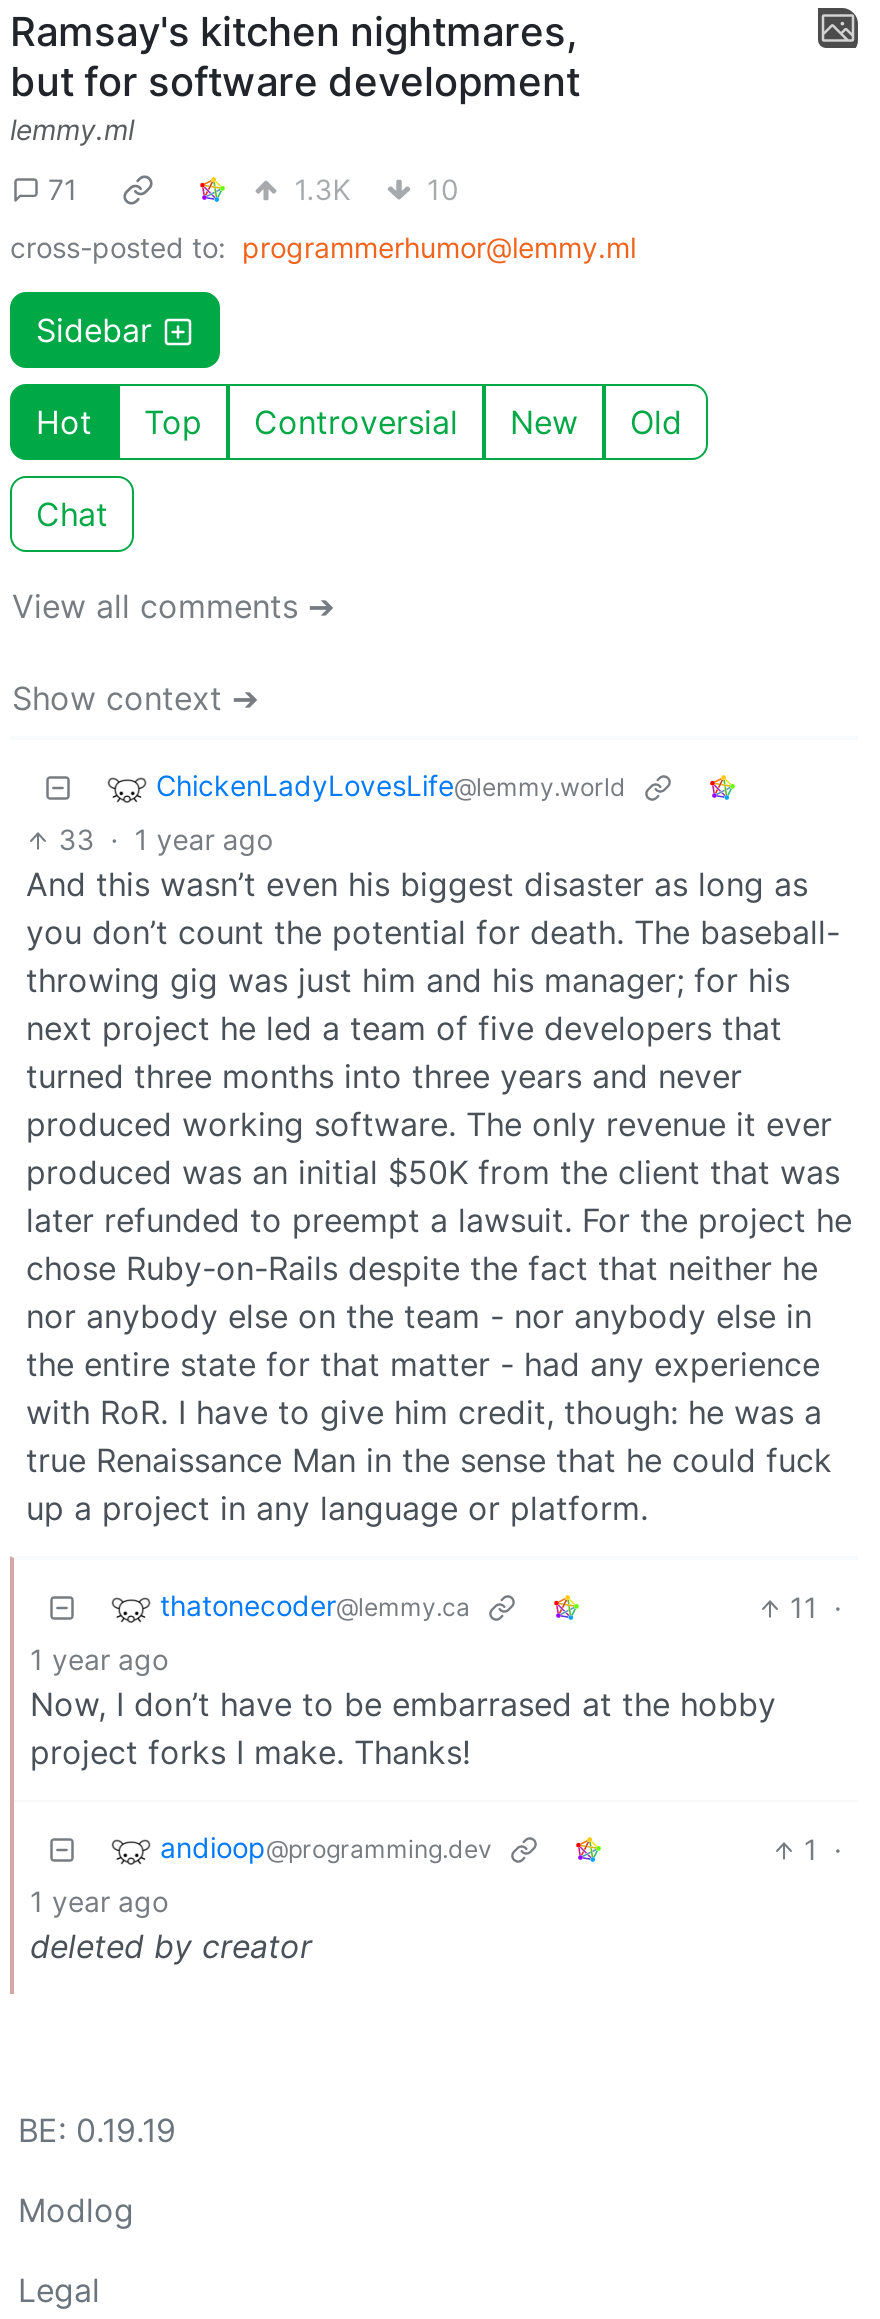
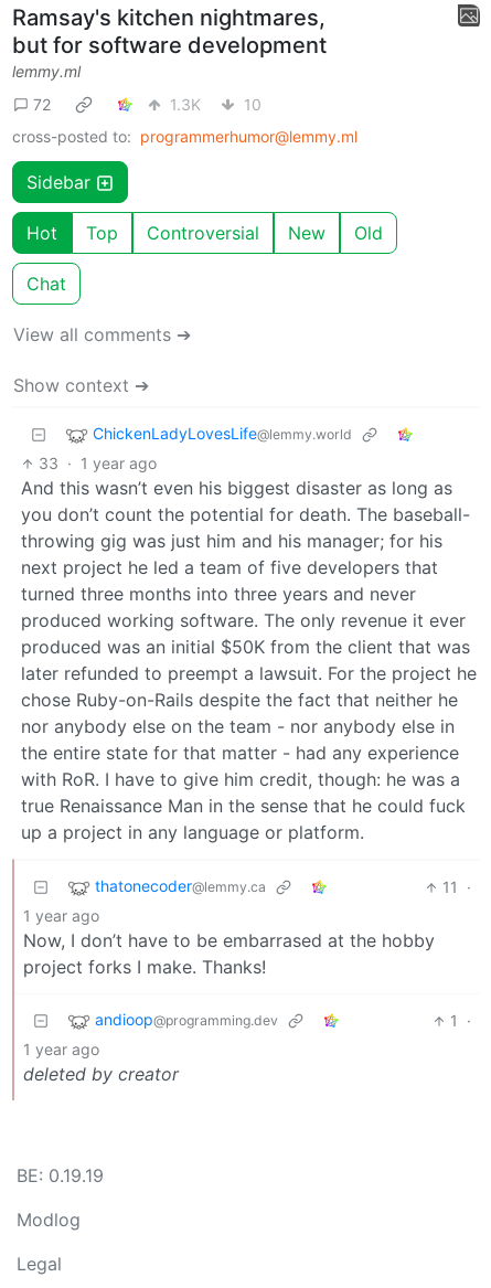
- 71
+ 72
